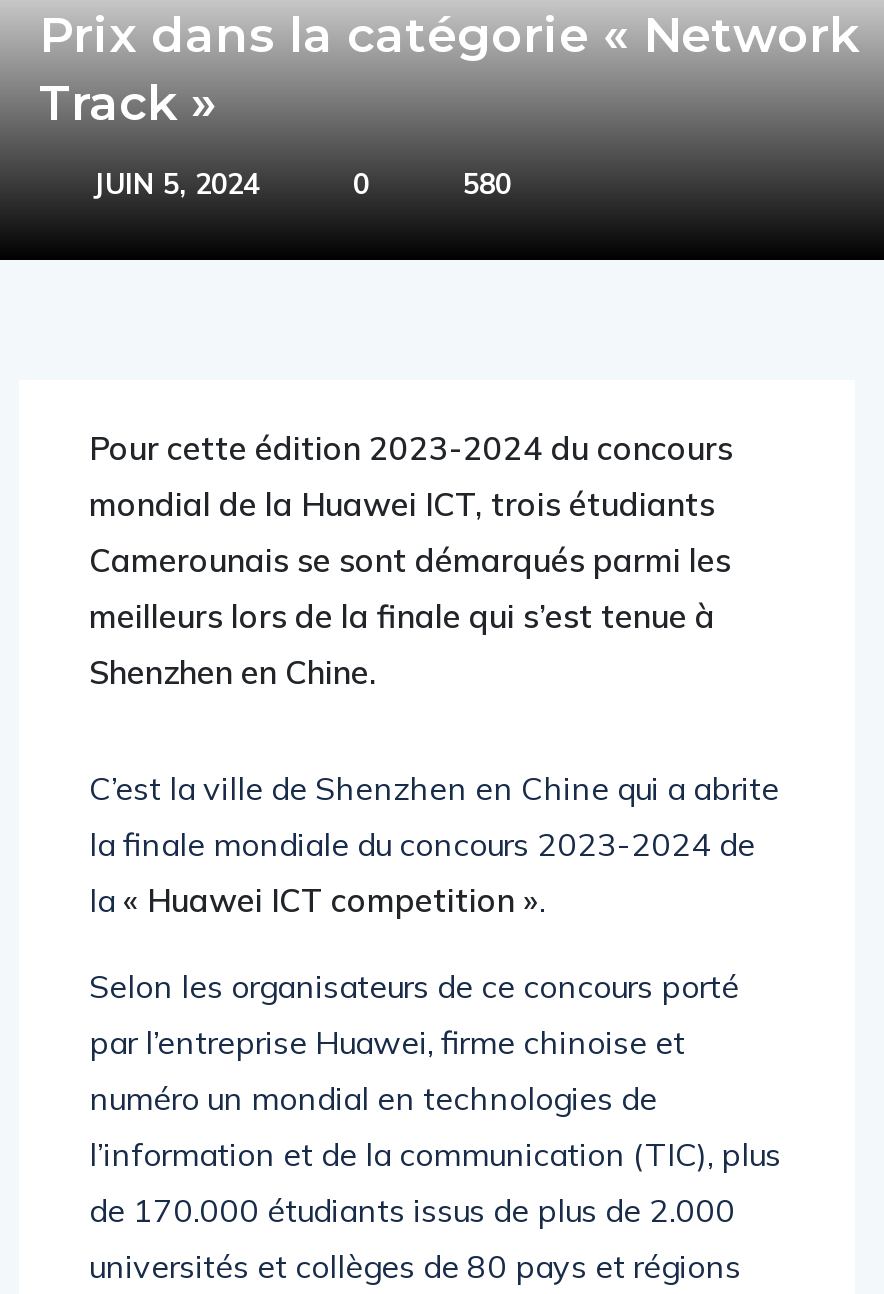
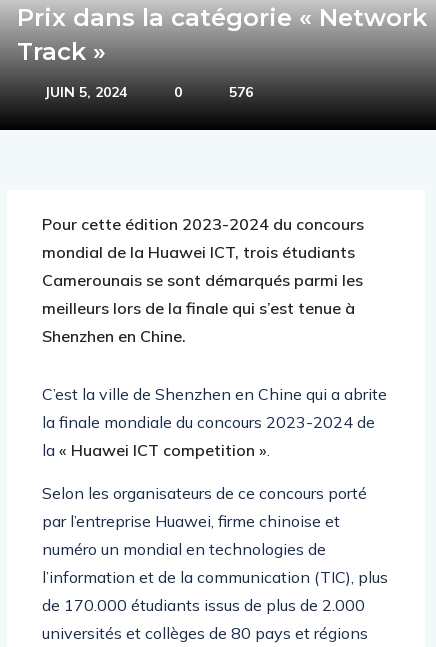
- 580
+ 576
